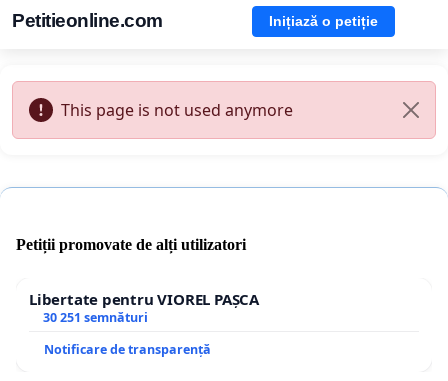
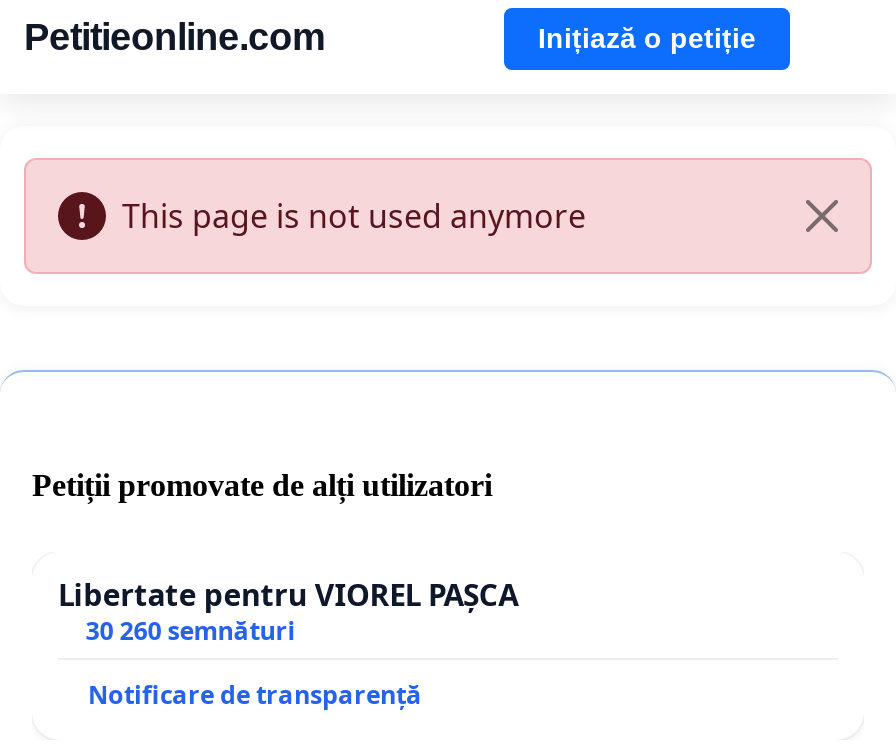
- 30 251 semnături
+ 30 260 semnături
